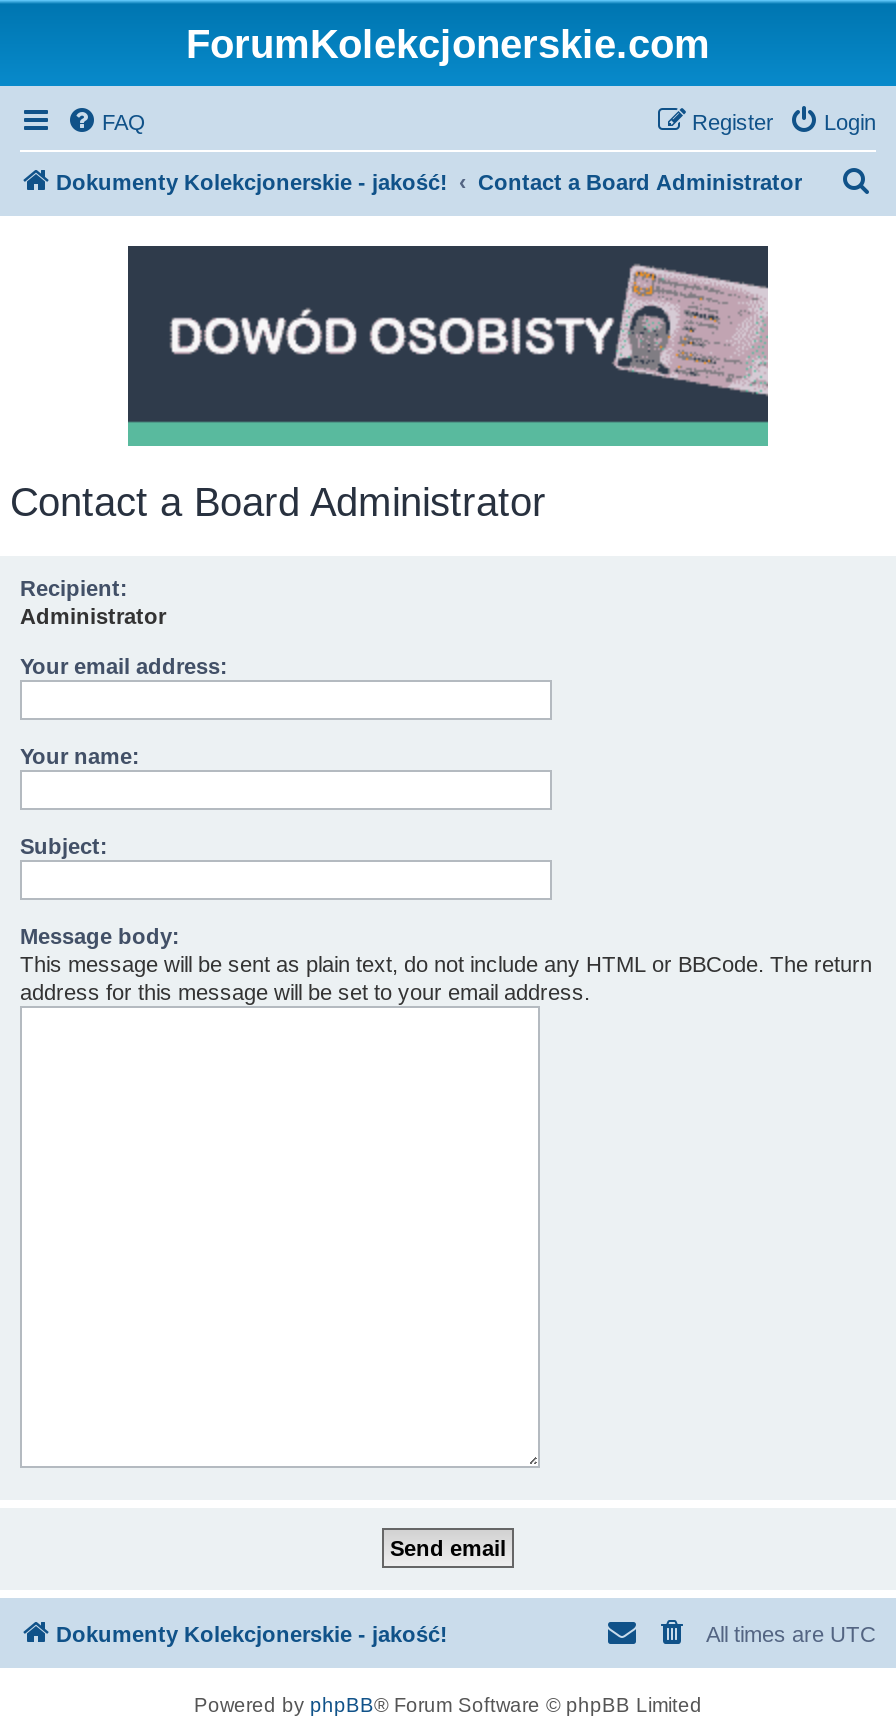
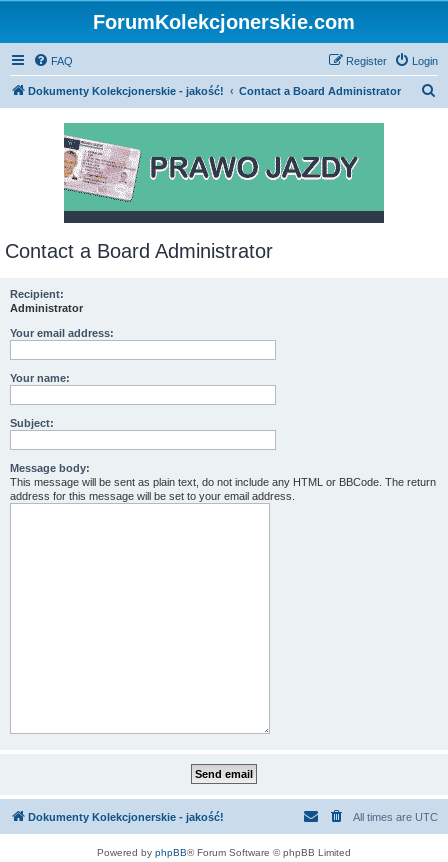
- [image]
+ [image]
